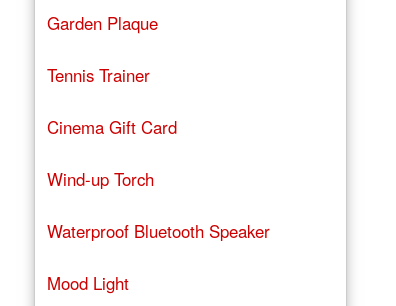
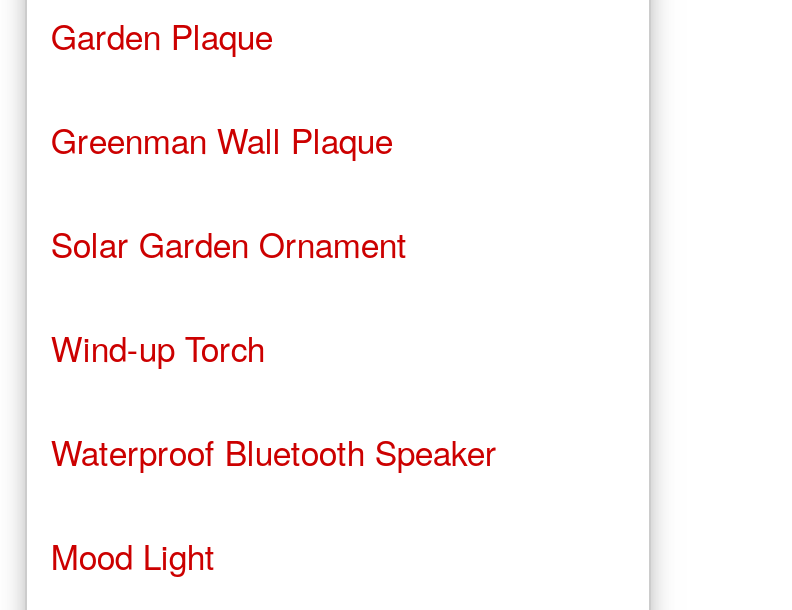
- Tennis Trainer
+ Greenman Wall Plaque

- Cinema Gift Card
+ Solar Garden Ornament
